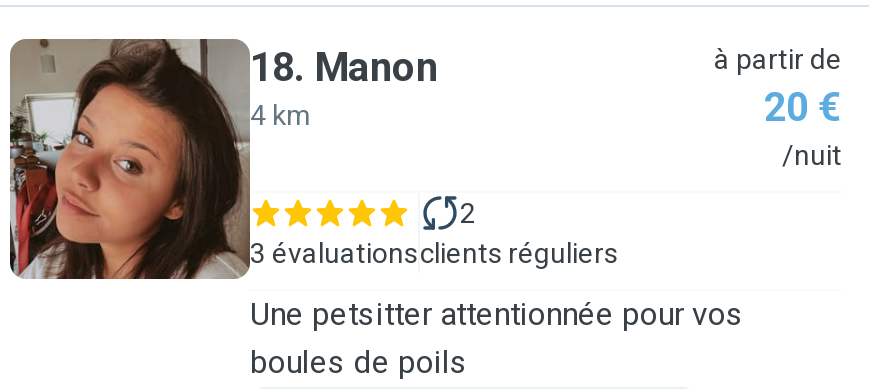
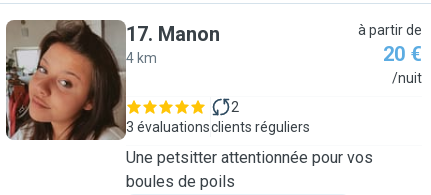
- 18. Manon
+ 17. Manon
